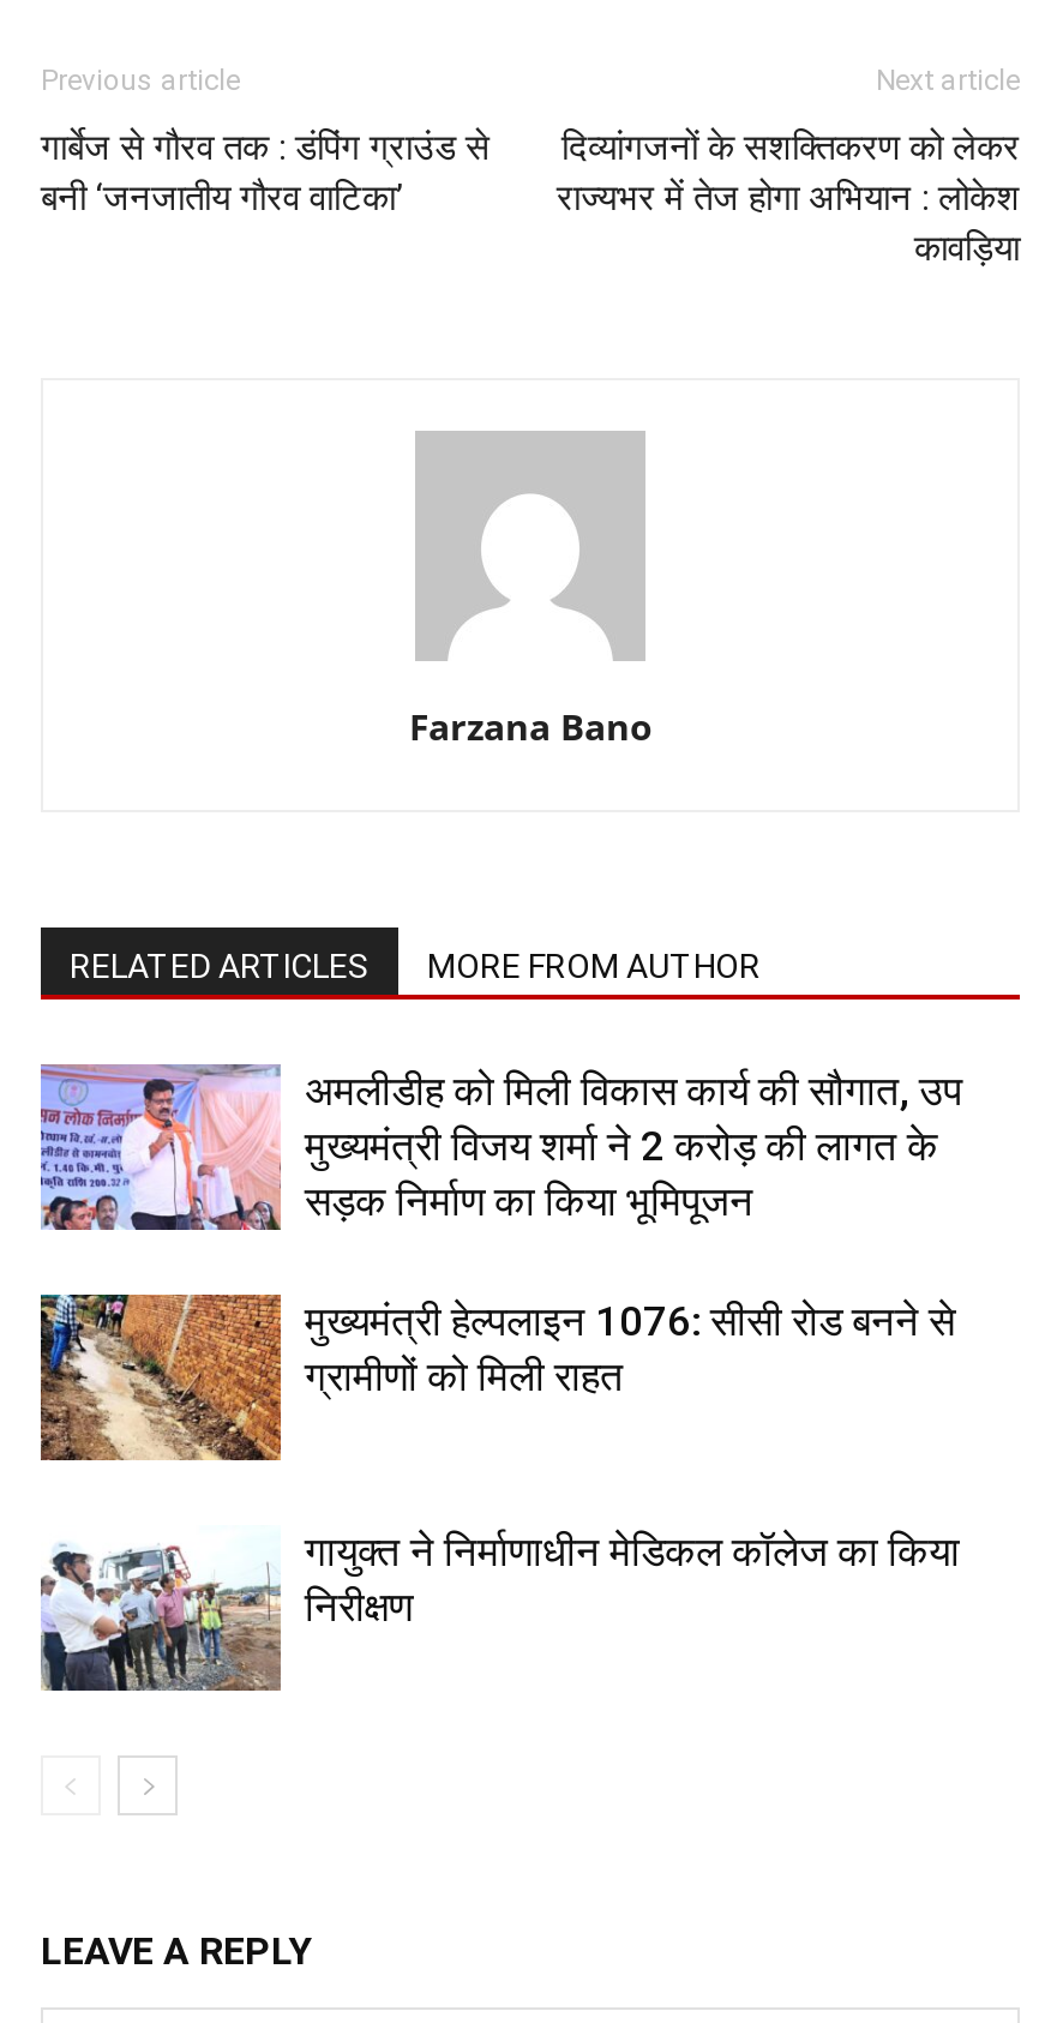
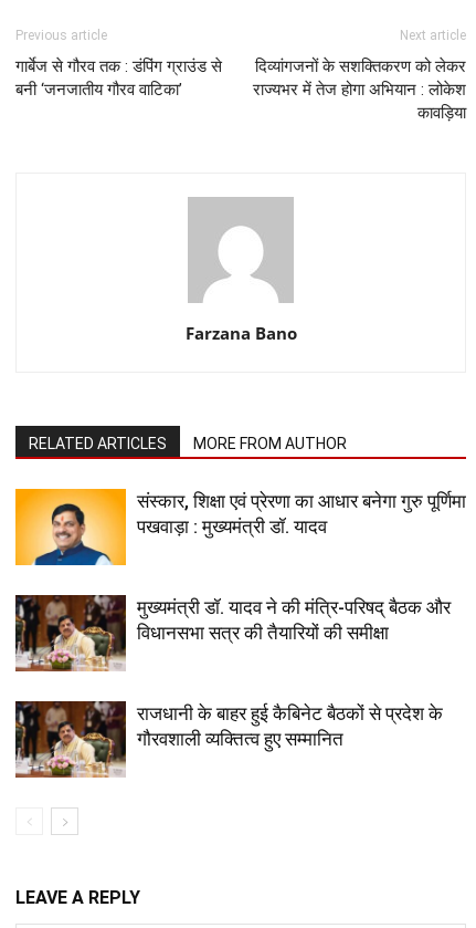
- [image]
- अमलीडीह को मिली विकास कार्य की सौगात, उप
- मुख्यमंत्री विजय शर्मा ने 2 करोड़ की लागत के
- सड़क निर्माण का किया भूमिपूजन
+ [image]
+ संस्कार, शिक्षा एवं प्रेरणा का आधार बनेगा गुरु पूर्णिमा
+ पखवाड़ा : मुख्यमंत्री डॉ. यादव

- [image]
- मुख्यमंत्री हेल्पलाइन 1076: सीसी रोड बनने से
- ग्रामीणों को मिली राहत
+ [image]
+ मुख्यमंत्री डॉ. यादव ने की मंत्रि-परिषद् बैठक और
+ विधानसभा सत्र की तैयारियों की समीक्षा

- [image]
- गायुक्त ने निर्माणाधीन मेडिकल कॉलेज का किया
- निरीक्षण
+ [image]
+ राजधानी के बाहर हुई कैबिनेट बैठकों से प्रदेश के
+ गौरवशाली व्यक्तित्व हुए सम्मानित
